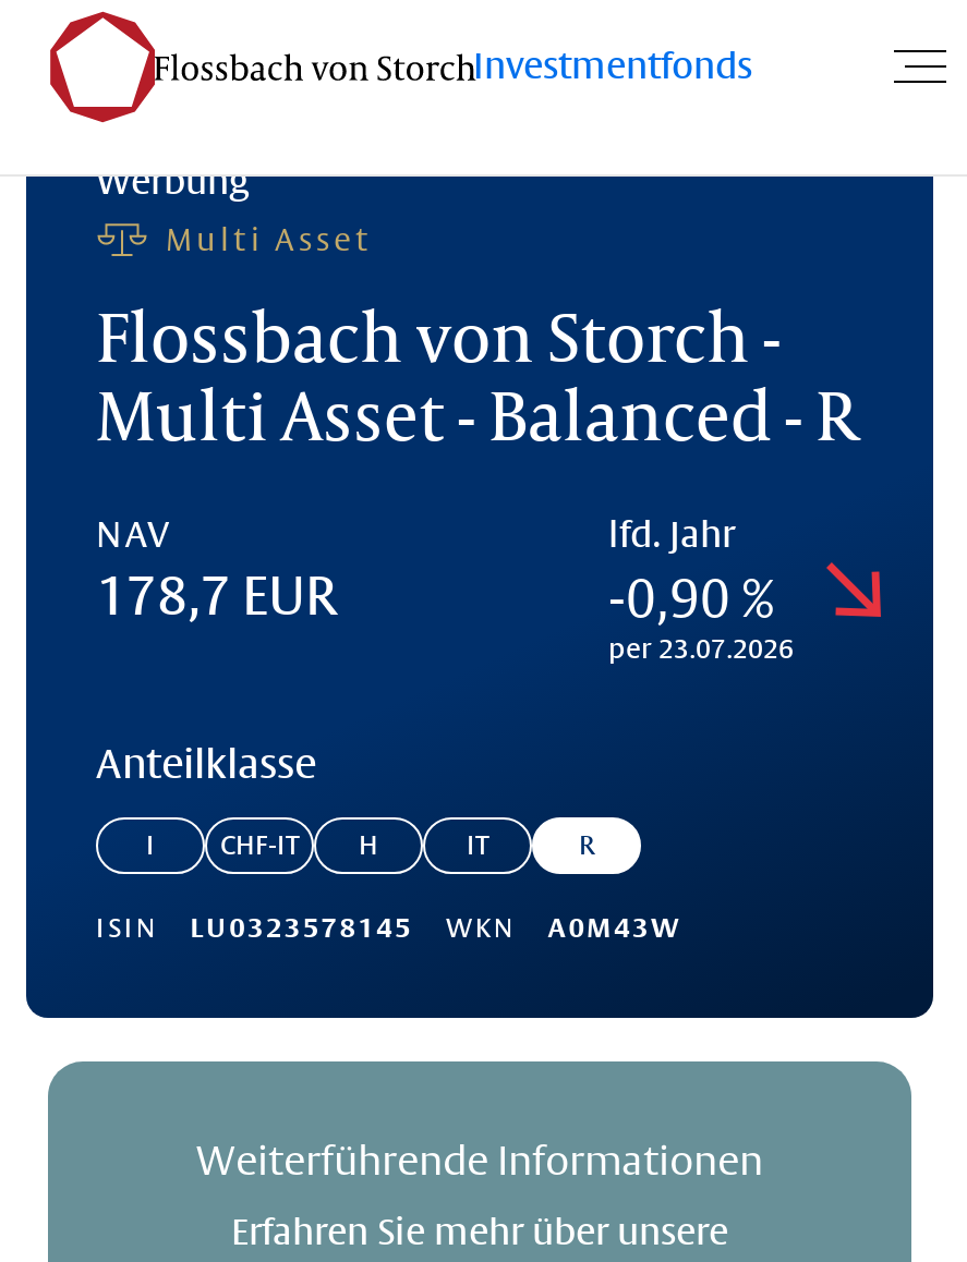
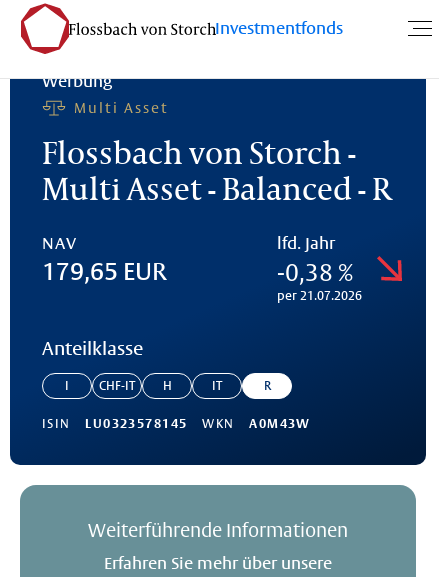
- 178,7 EUR
+ 179,65 EUR

- -0,90 %
+ -0,38 %

- per 23.07.2026
+ per 21.07.2026
